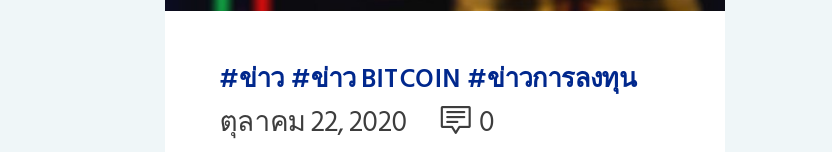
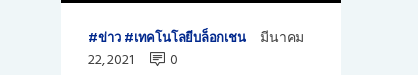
- ข่าว BITCOIN
- ข่าวการลงทุน
- ตุลาคม 22, 2020
+ เทคโนโลยีบล็อกเชน
+ มีนาคม
+ 22, 2021
